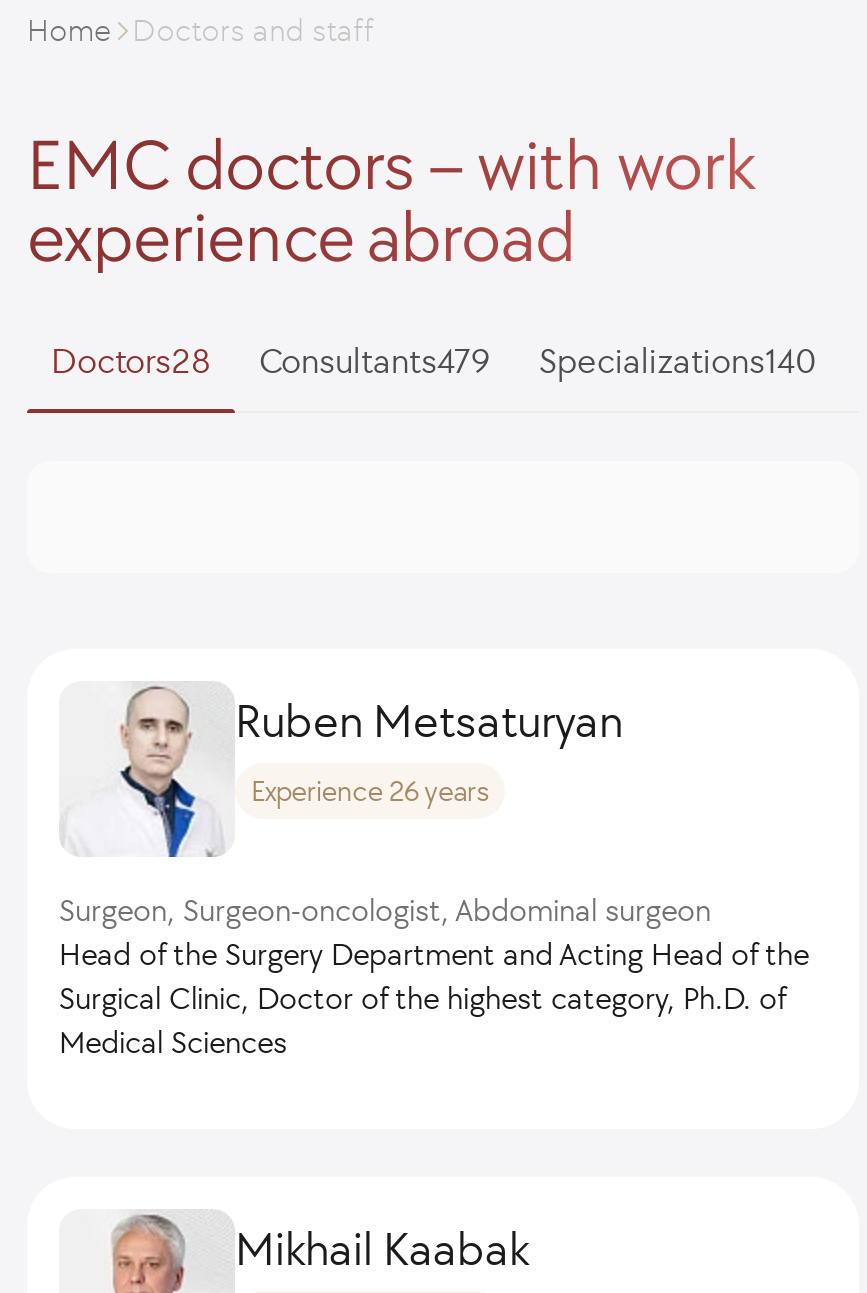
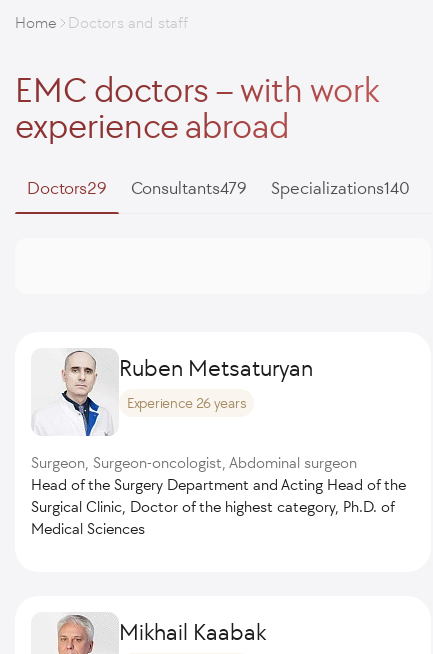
- Doctors28 Consultants479 Specializations140
+ Doctors29 Consultants479 Specializations140
